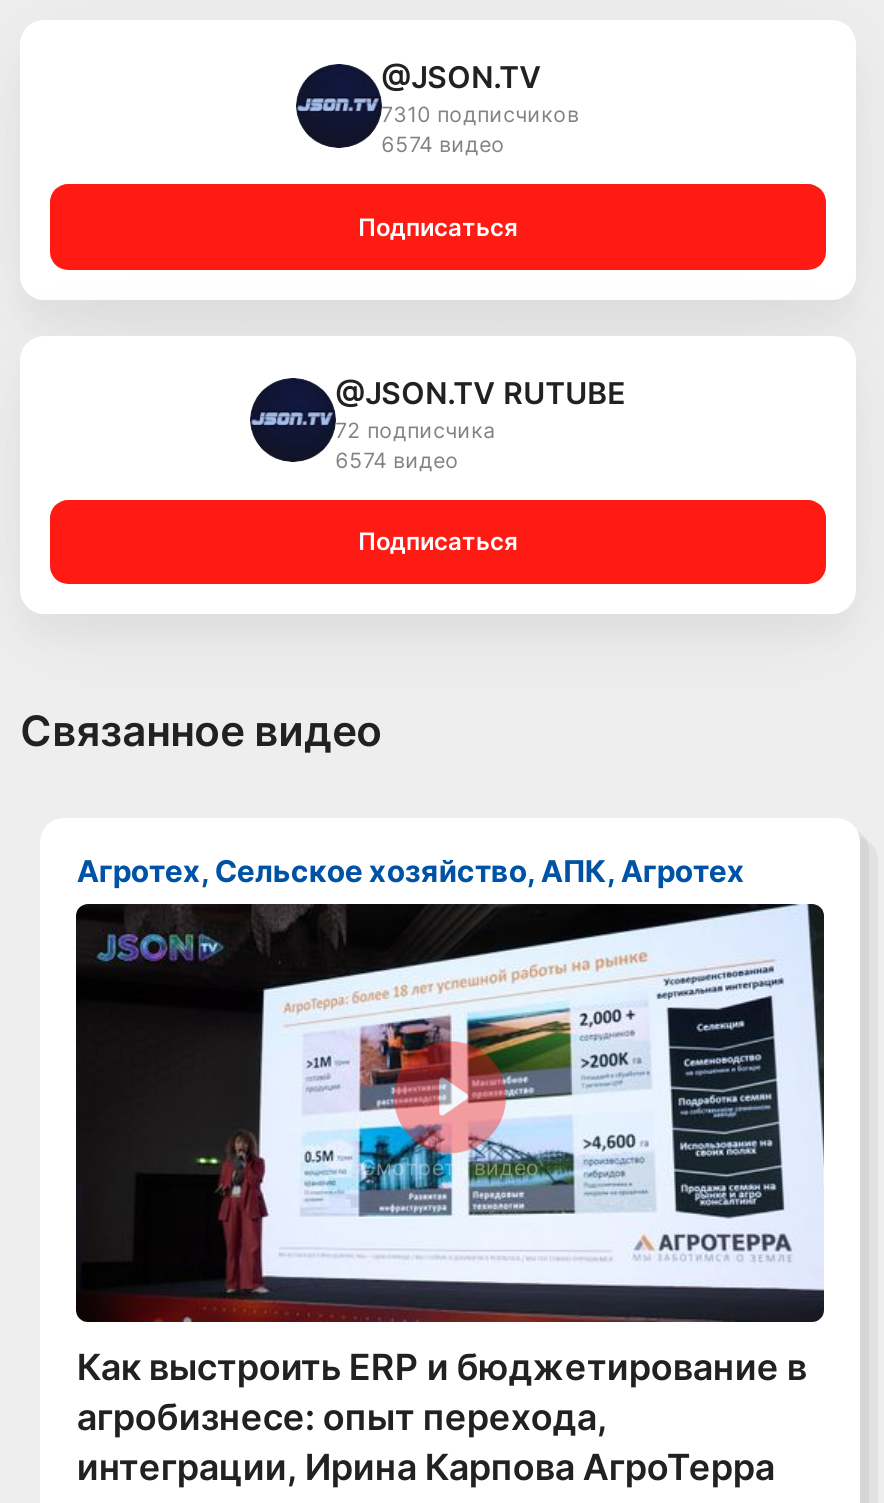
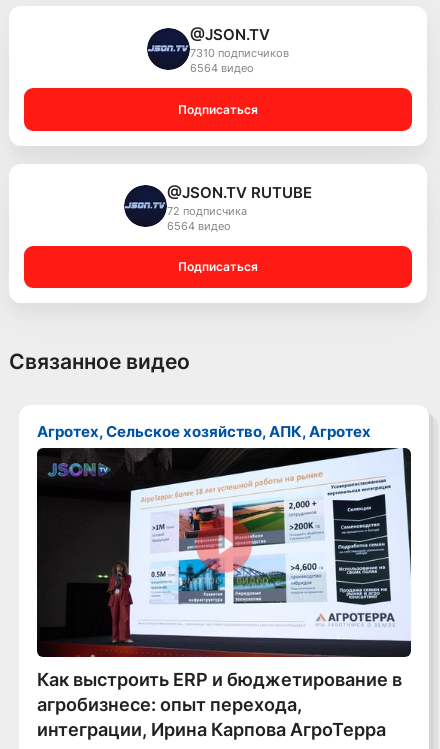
- 6574 видео
+ 6564 видео

- 6574 видео
+ 6564 видео
